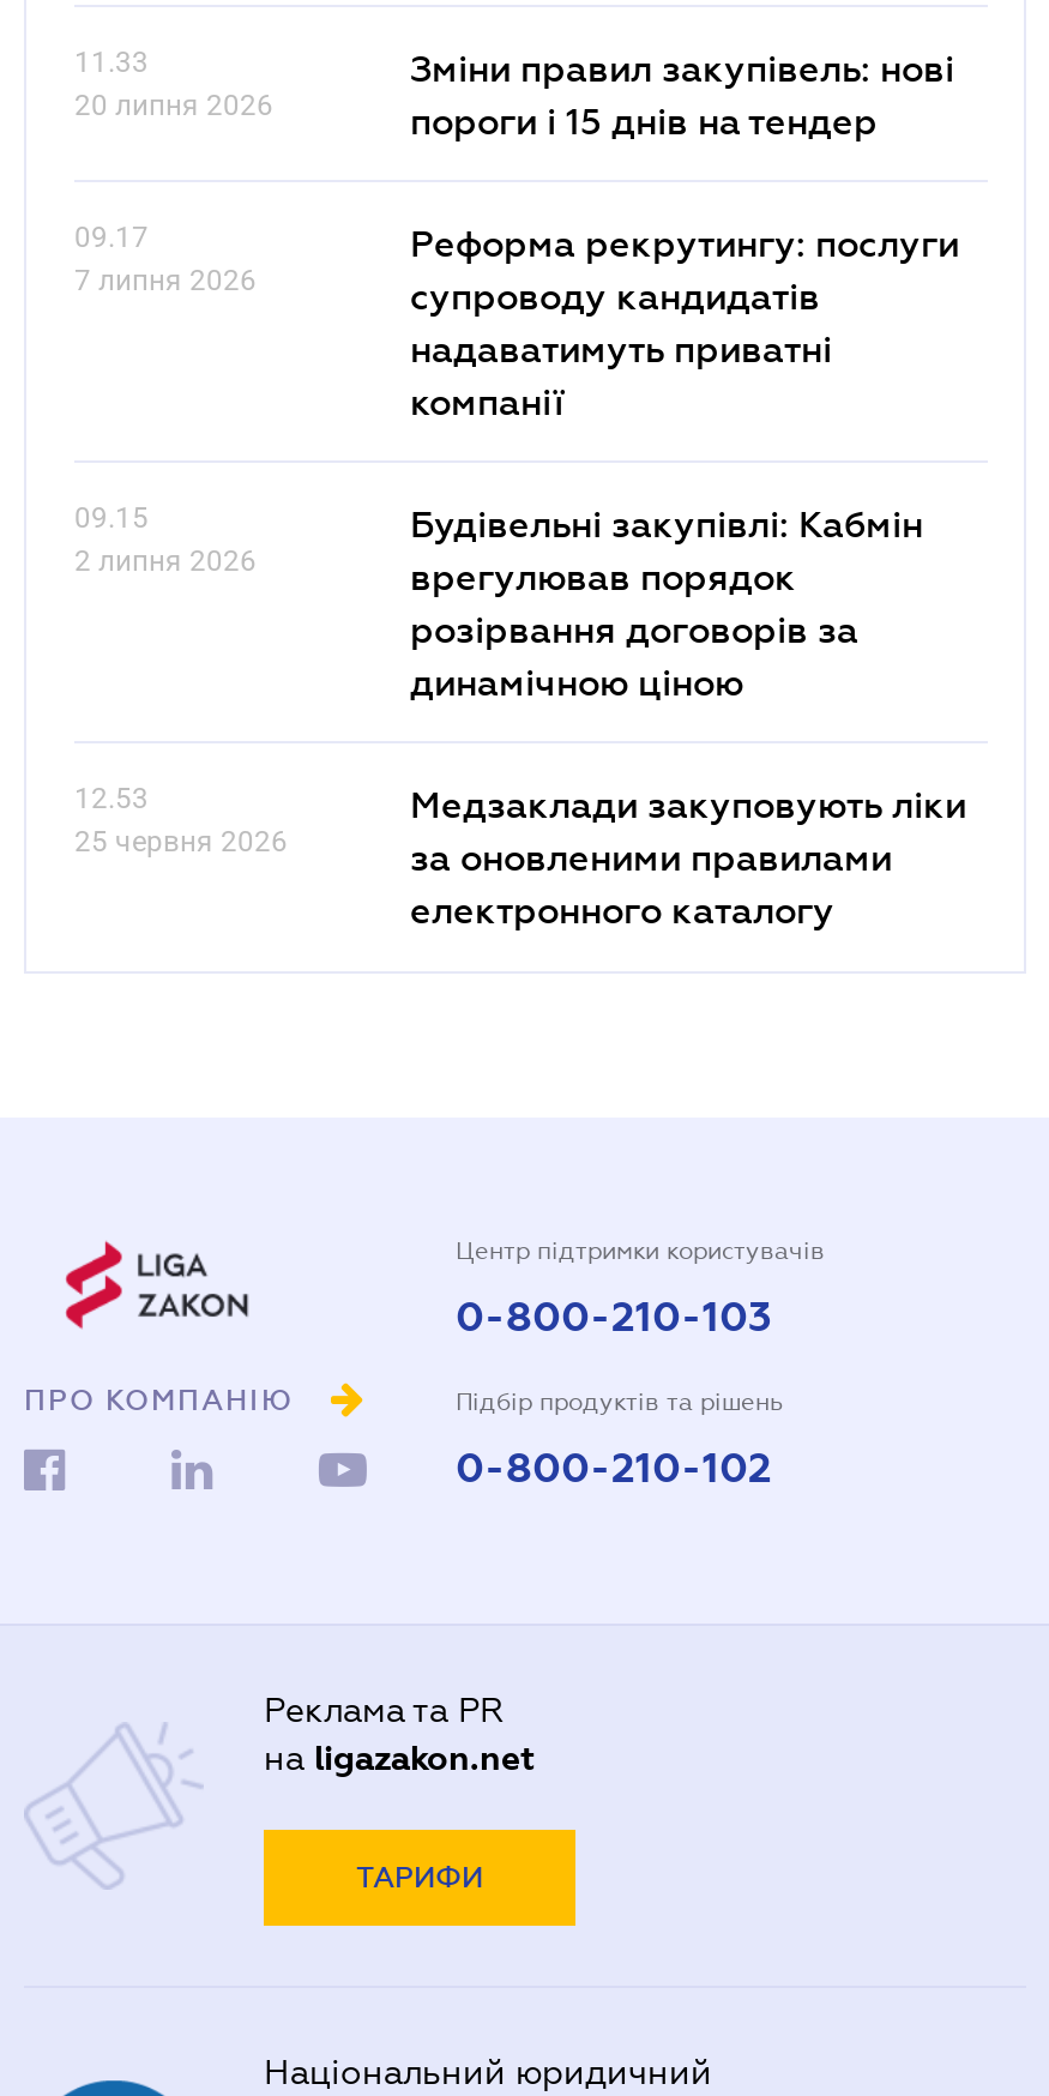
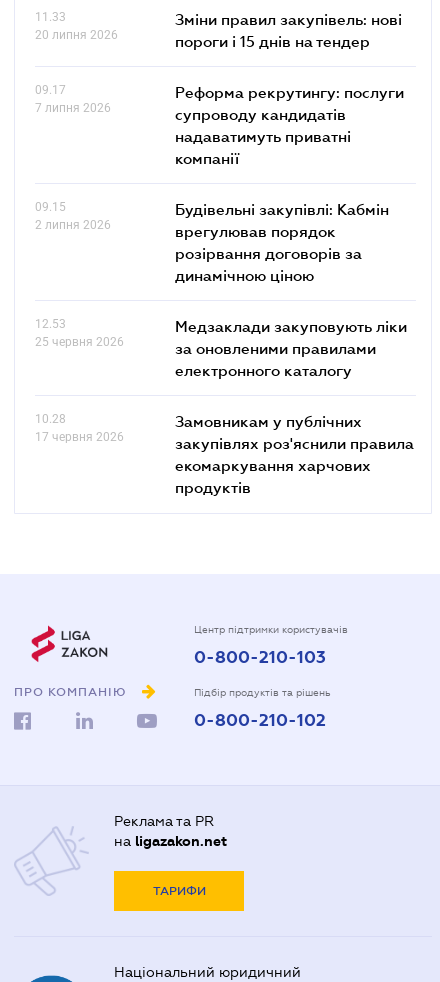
+ 10.28
+ 17 червня 2026

+ Замовникам у публічних
+ закупівлях роз'яснили правила
+ екомаркування харчових
+ продуктів
